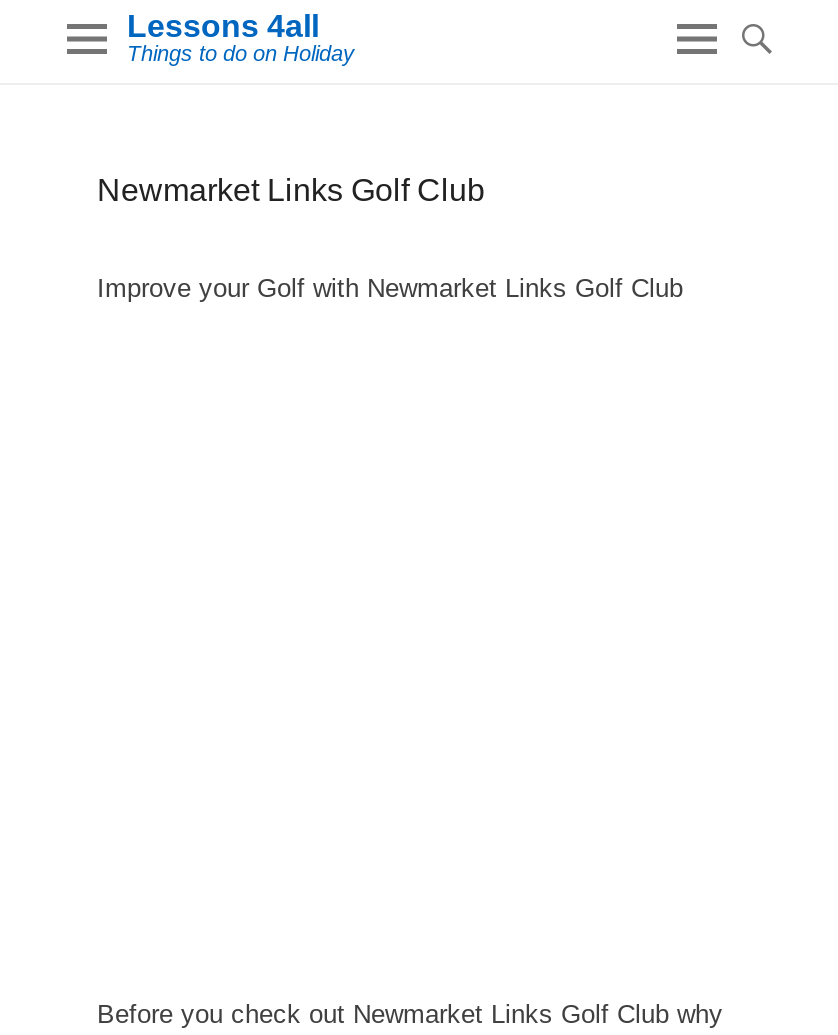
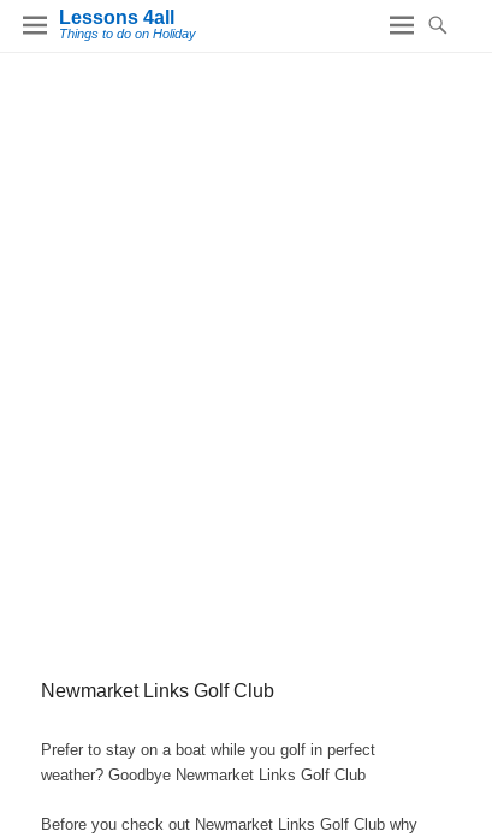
moved down: Newmarket Links Golf Club

- Improve your Golf with Newmarket Links Golf Club
+ Prefer to stay on a boat while you golf in perfect
+ weather? Goodbye Newmarket Links Golf Club
